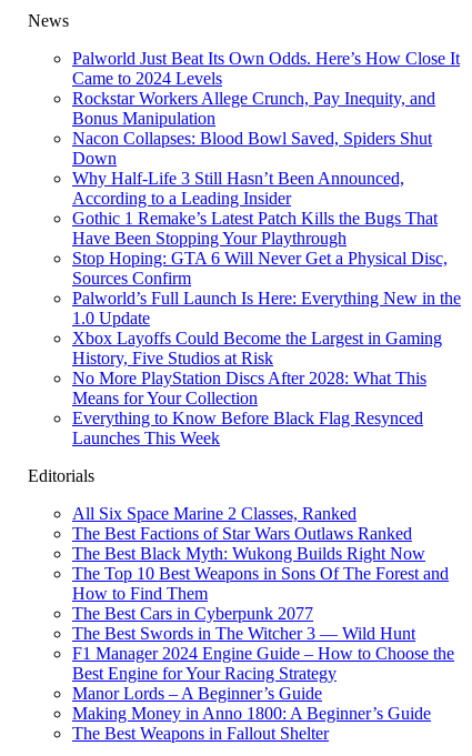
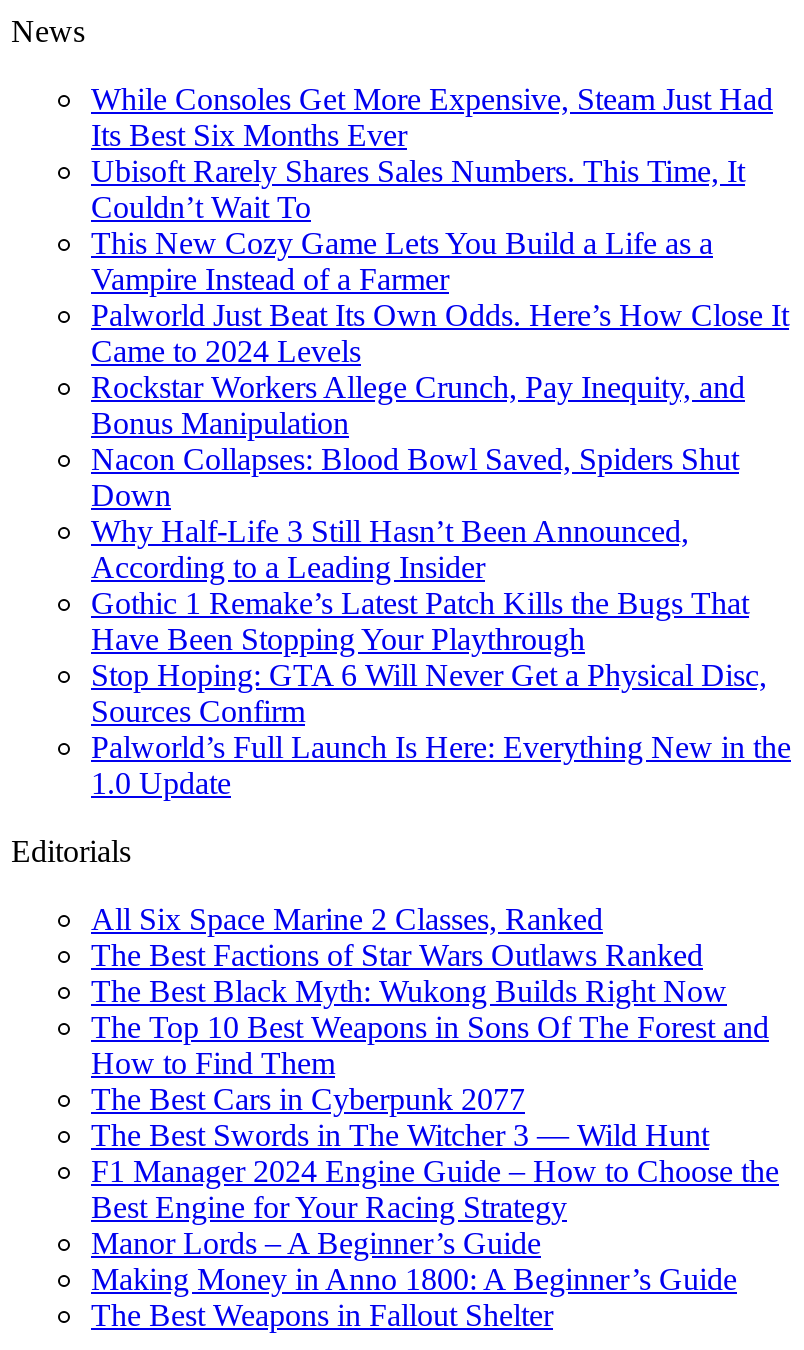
+ While Consoles Get More Expensive, Steam Just Had
+ Its Best Six Months Ever
+ Ubisoft Rarely Shares Sales Numbers. This Time, It
+ Couldn’t Wait To
+ This New Cozy Game Lets You Build a Life as a
+ Vampire Instead of a Farmer

moved down: Palworld Just Beat Its Own Odds. Here’s How Close It | Came to 2024 Levels | Rockstar Workers Allege Crunch, Pay Inequity, and | ... | Palworld’s Full Launch Is Here: Everything New in the | 1.0 Update

- Xbox Layoffs Could Become the Largest in Gaming
- History, Five Studios at Risk
- No More PlayStation Discs After 2028: What This
- Means for Your Collection
- Everything to Know Before Black Flag Resynced
- Launches This Week
